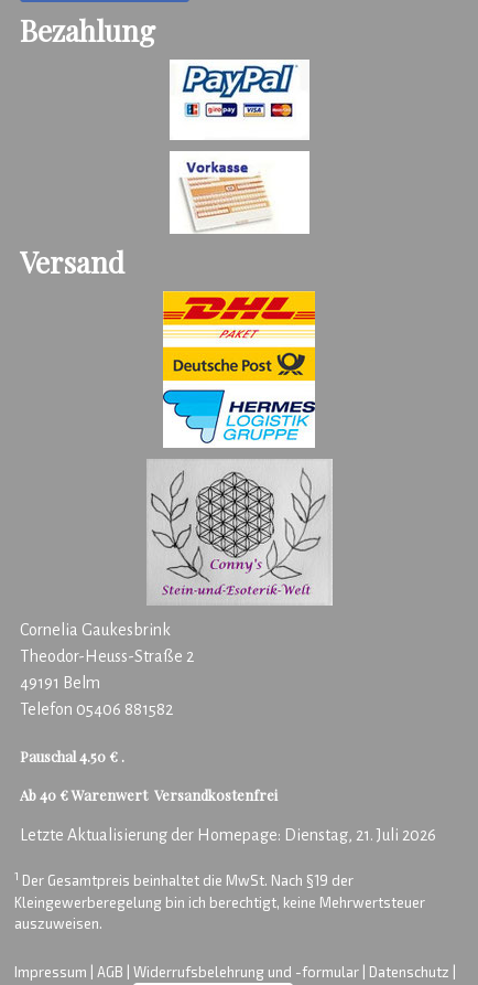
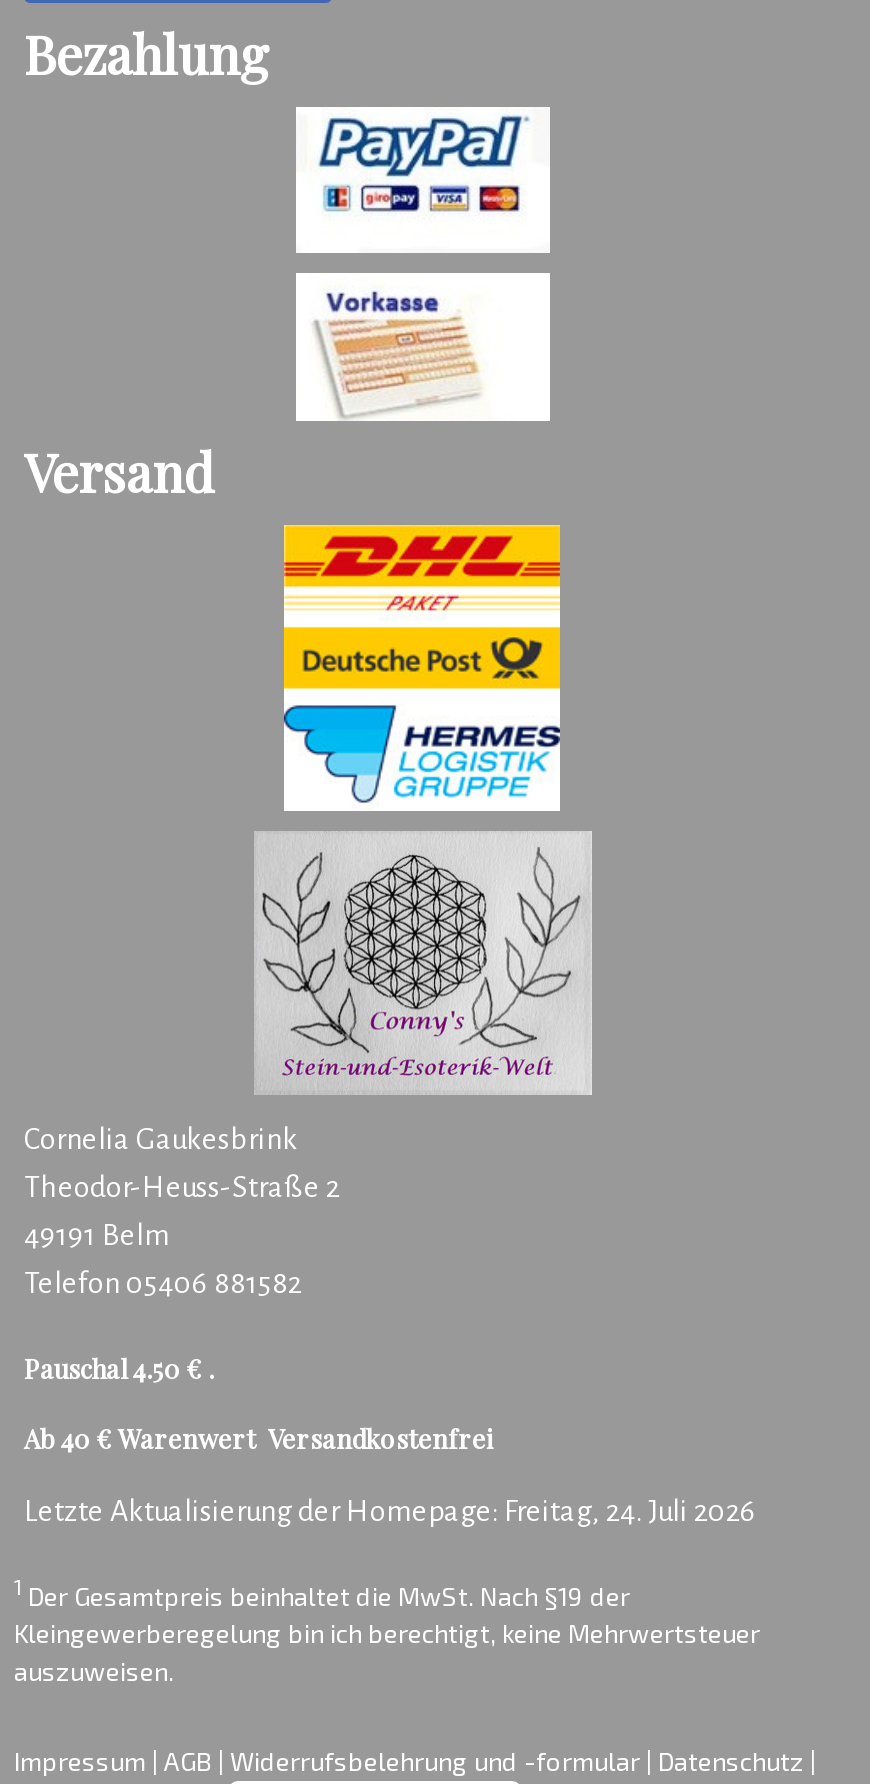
- Letzte Aktualisierung der Homepage: Dienstag, 21. Juli 2026
+ Letzte Aktualisierung der Homepage: Freitag, 24. Juli 2026
